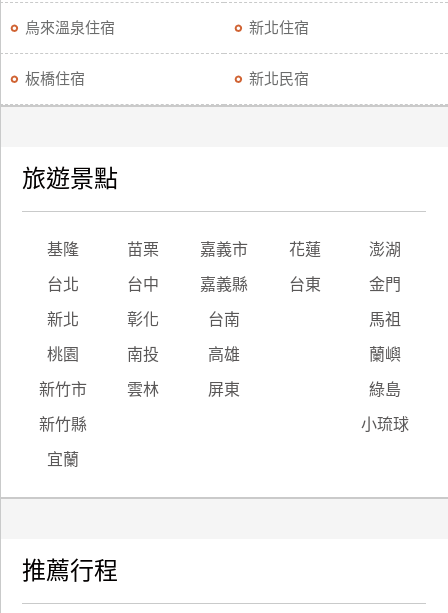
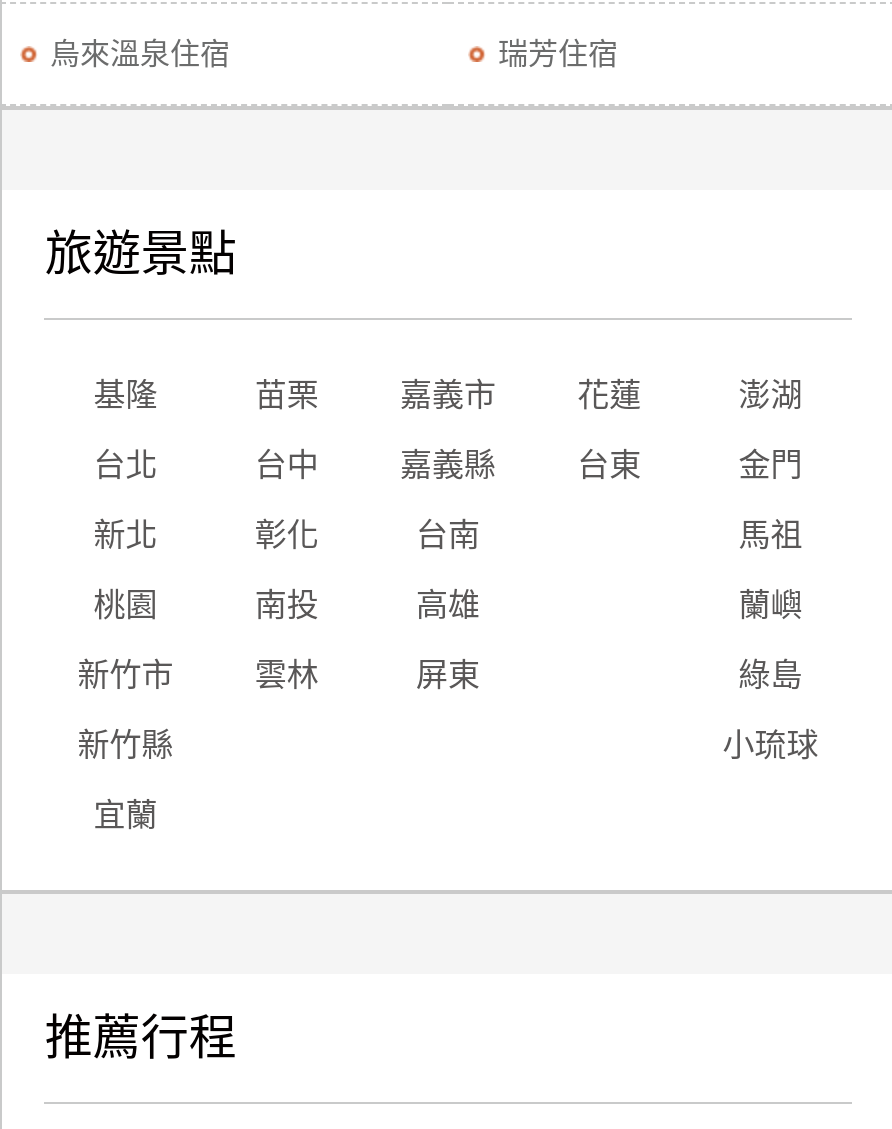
- 新北住宿
- 板橋住宿
- 新北民宿
+ 瑞芳住宿
